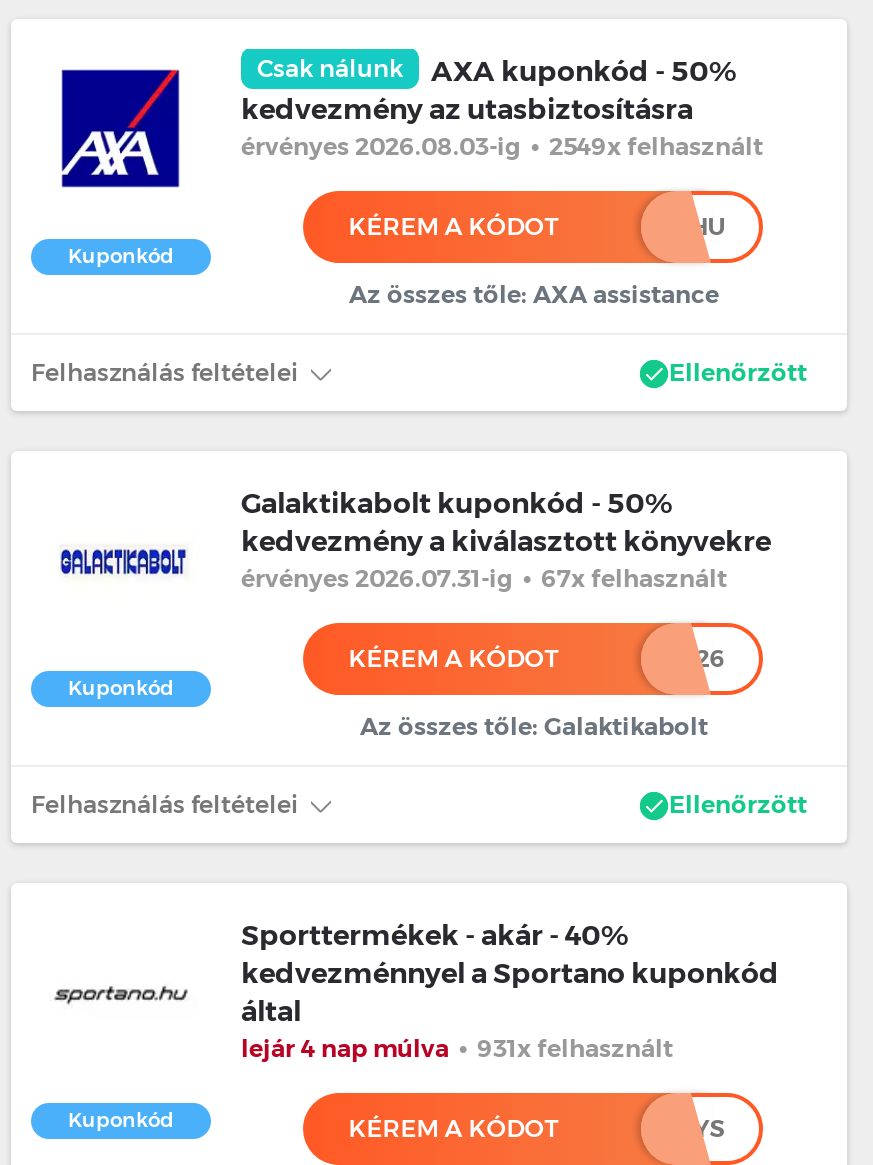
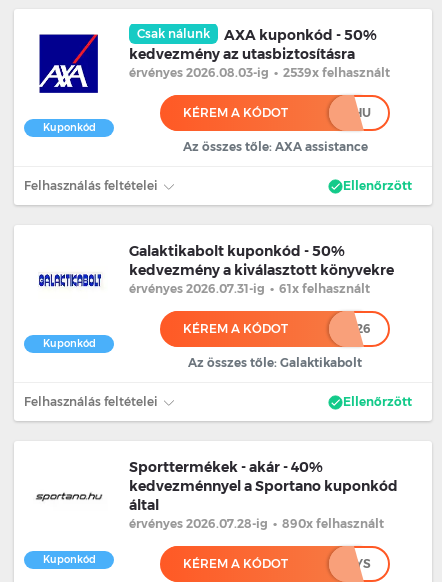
- érvényes 2026.08.03-ig • 2549x felhasznált
+ érvényes 2026.08.03-ig • 2539x felhasznált

- érvényes 2026.07.31-ig • 67x felhasznált
+ érvényes 2026.07.31-ig • 61x felhasznált

- lejár 4 nap múlva • 931x felhasznált
+ érvényes 2026.07.28-ig • 890x felhasznált
